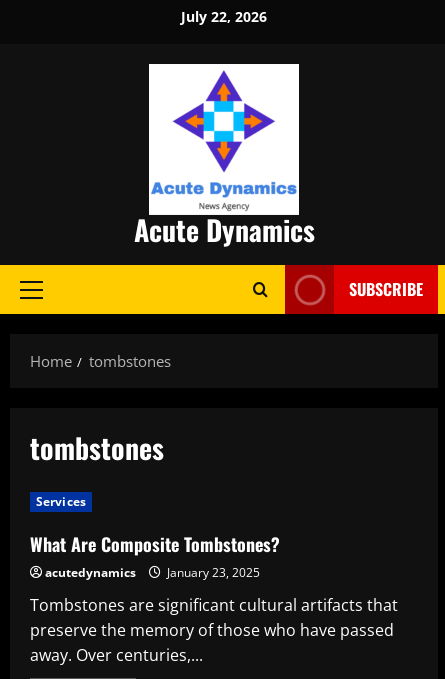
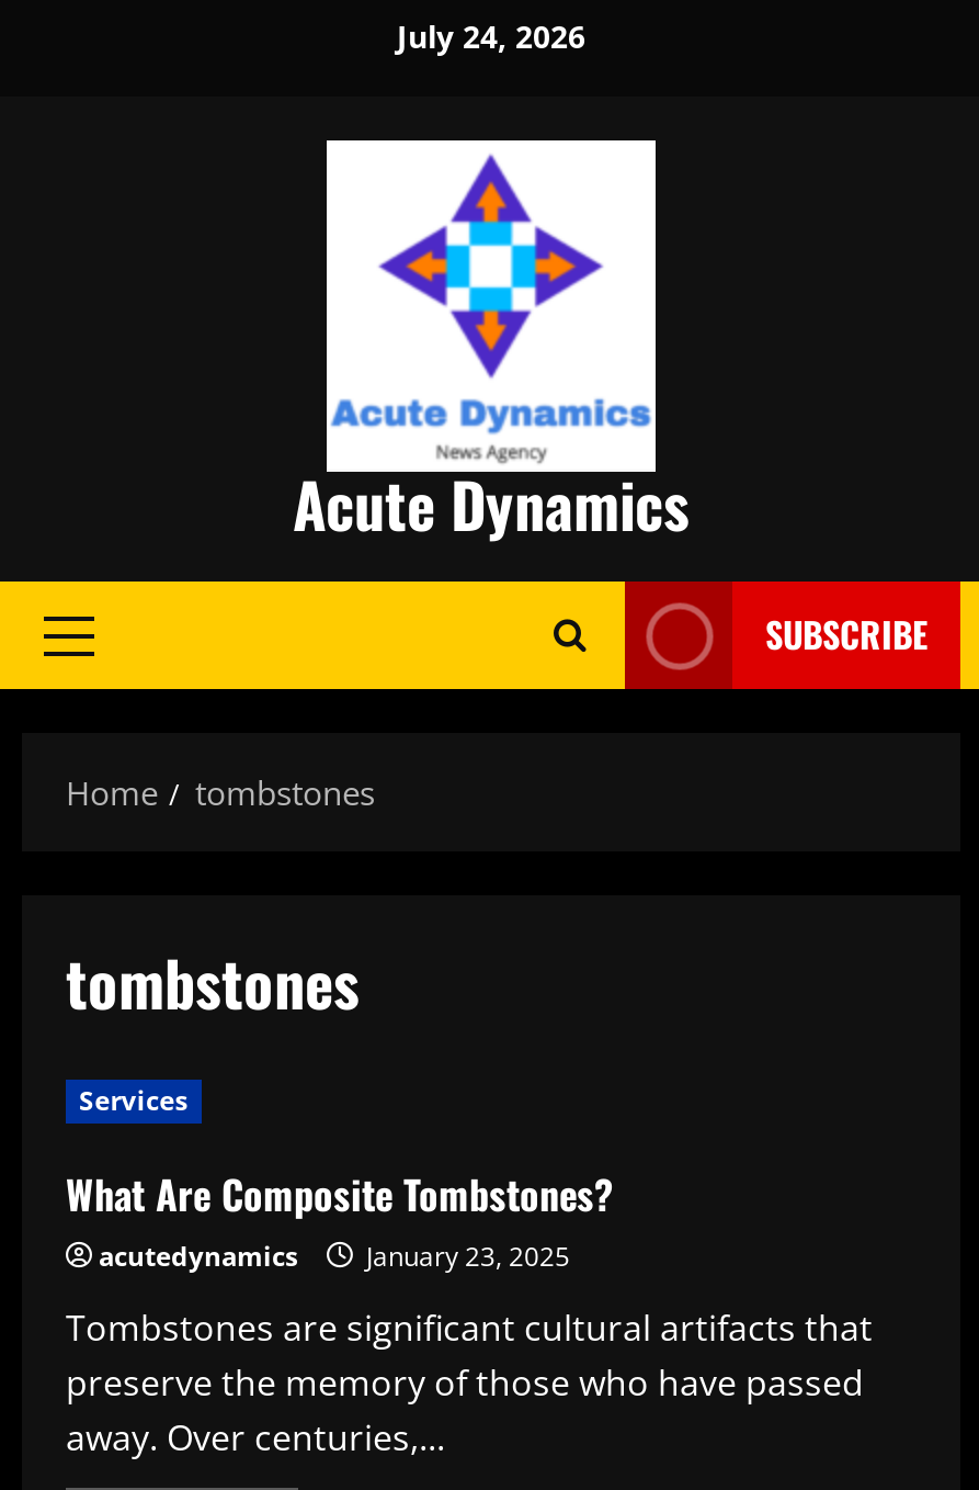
- July 22, 2026
+ July 24, 2026
